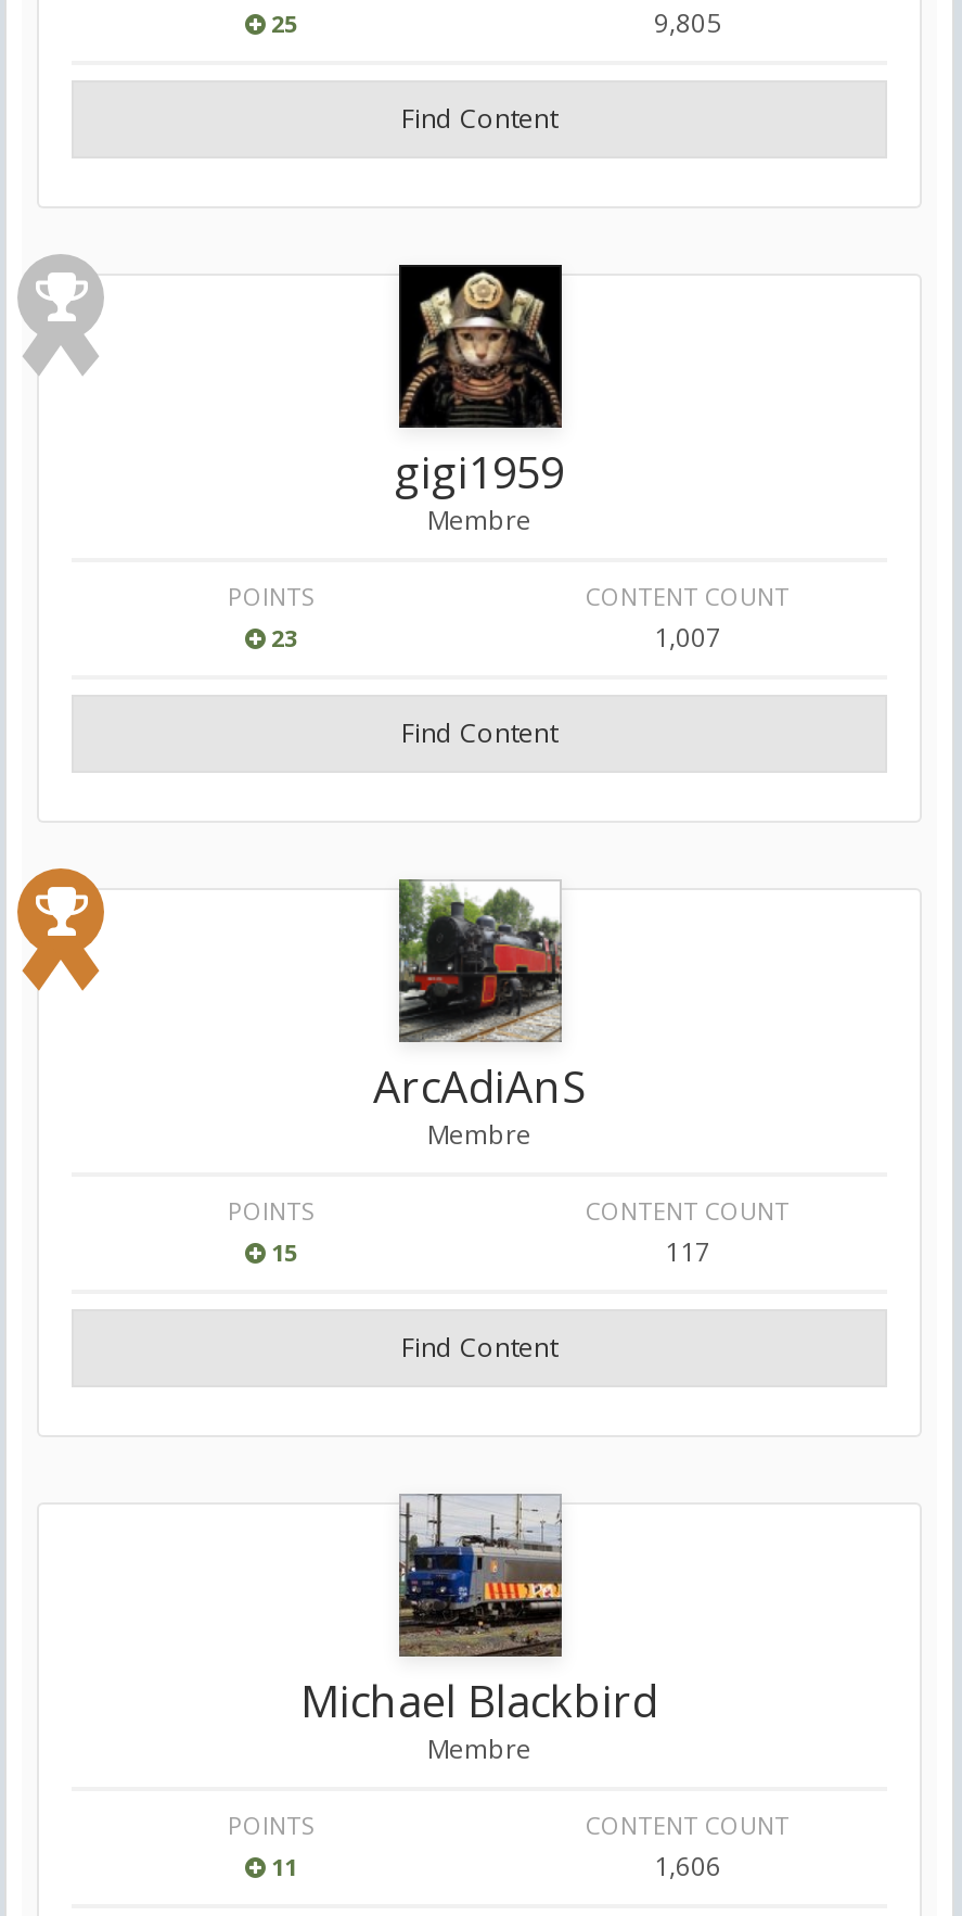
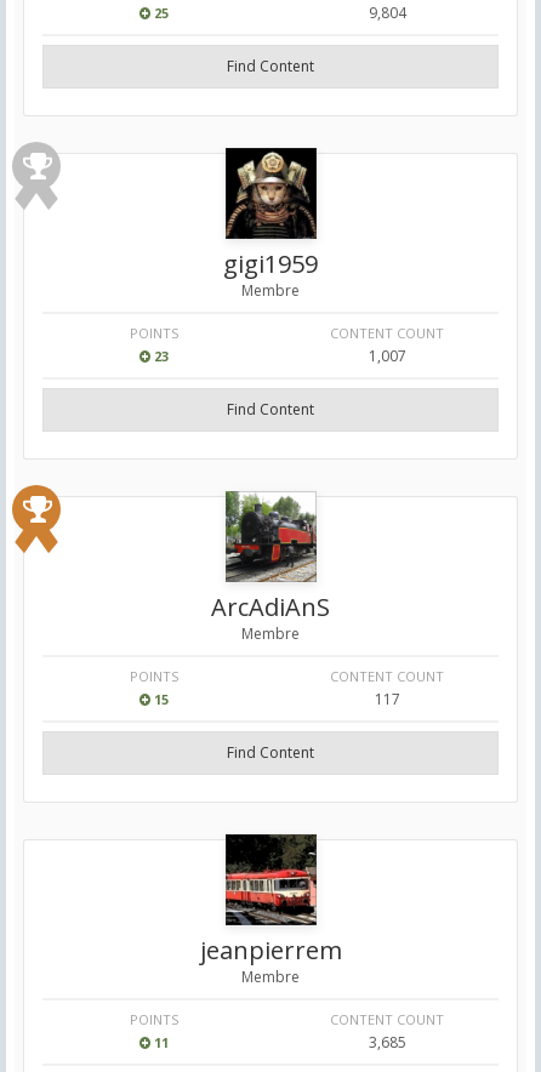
- 9,805
+ 9,804

- [image]
- Michael Blackbird
+ [image]
+ jeanpierrem

- 1,606
+ 3,685
